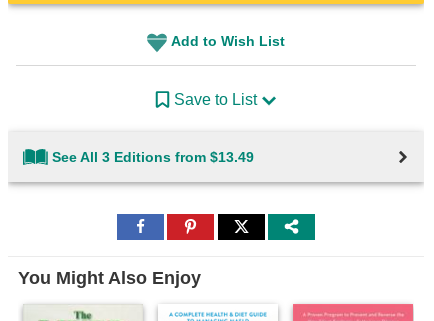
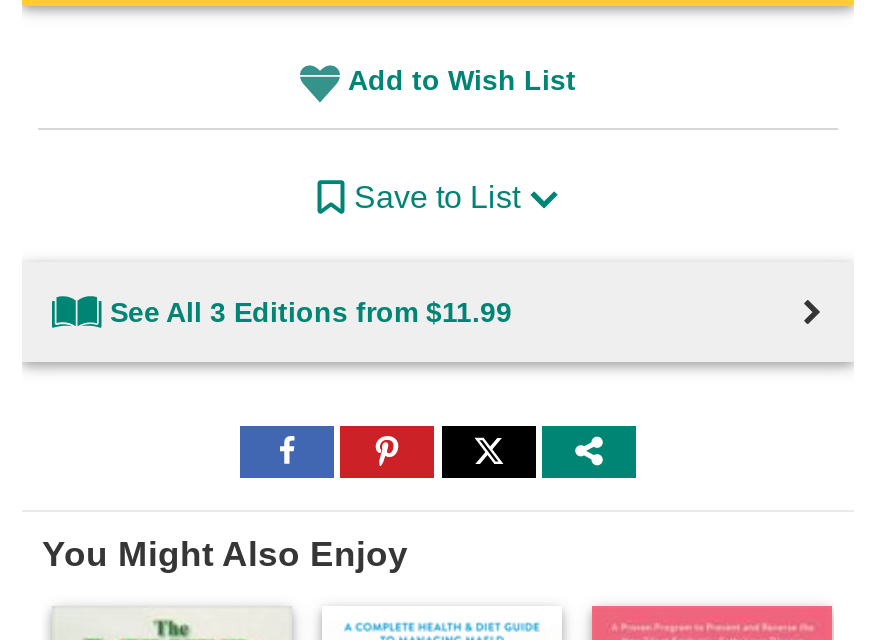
- See All 3 Editions from $13.49
+ See All 3 Editions from $11.99
